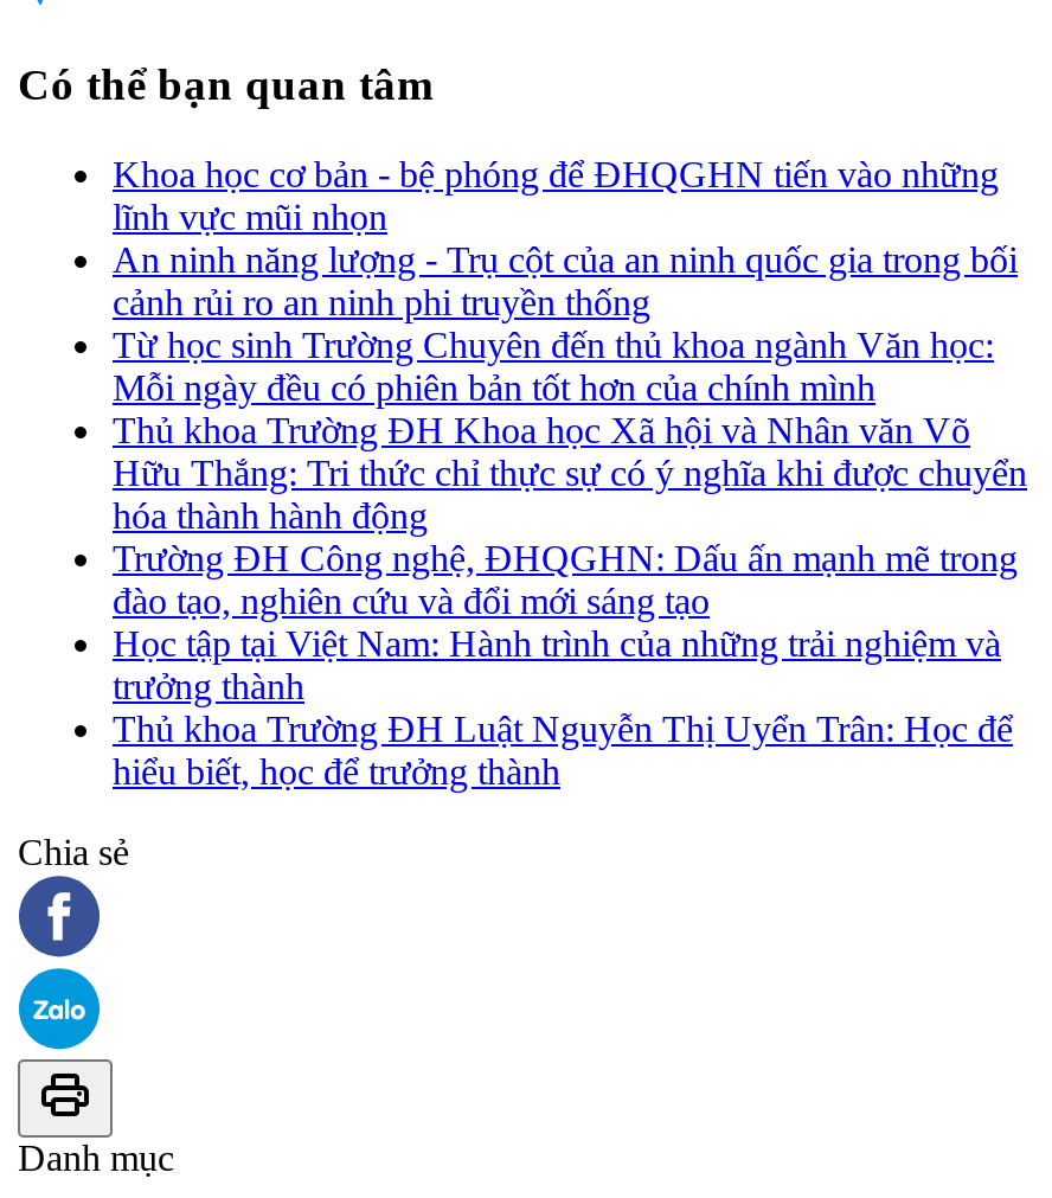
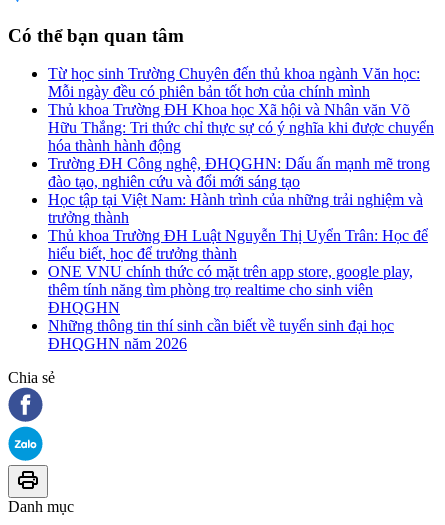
- Khoa học cơ bản - bệ phóng để ĐHQGHN tiến vào những
- lĩnh vực mũi nhọn
- An ninh năng lượng - Trụ cột của an ninh quốc gia trong bối
- cảnh rủi ro an ninh phi truyền thống

moved up: Từ học sinh Trường Chuyên đến thủ khoa ngành Văn học: | Mỗi ngày đều có phiên bản tốt hơn của chính mình | Thủ khoa Trường ĐH Khoa học Xã hội và Nhân văn Võ | ... | Thủ khoa Trường ĐH Luật Nguyễn Thị Uyển Trân: Học để | hiểu biết, học để trưởng thành

+ ONE VNU chính thức có mặt trên app store, google play,
+ thêm tính năng tìm phòng trọ realtime cho sinh viên
+ ĐHQGHN
+ Những thông tin thí sinh cần biết về tuyển sinh đại học
+ ĐHQGHN năm 2026
